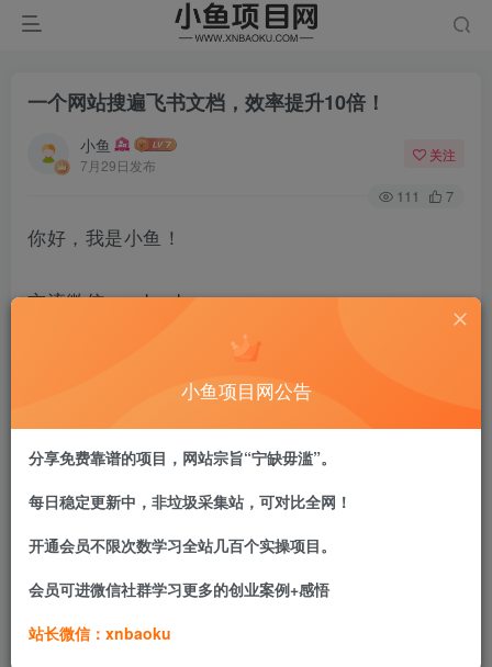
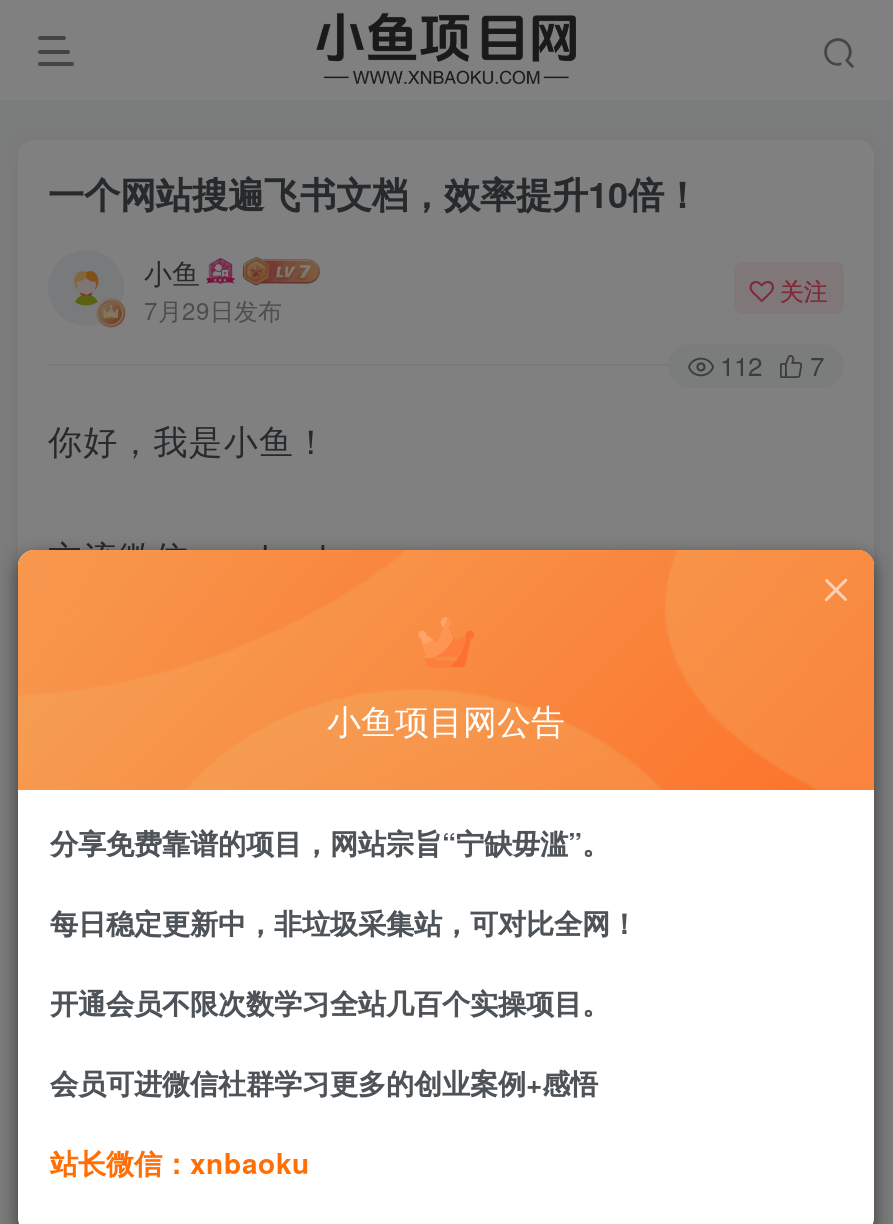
- 111 7
+ 112 7
